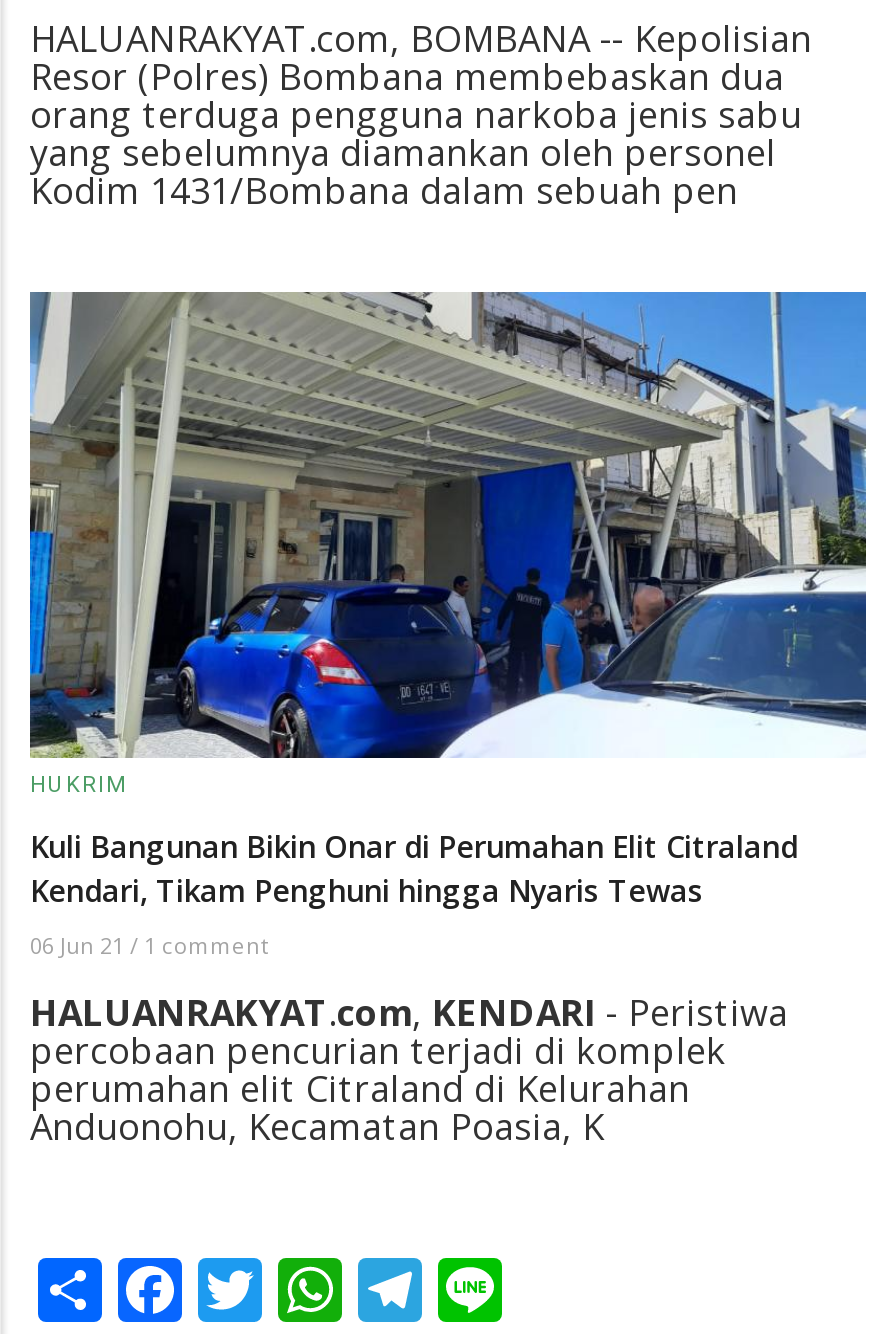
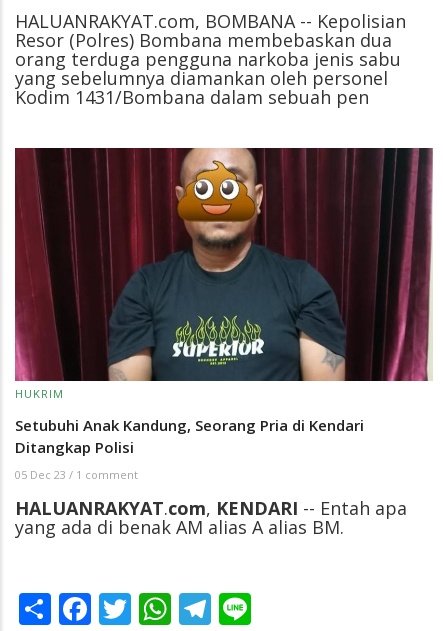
- [image]
- Kuli Bangunan Bikin Onar di Perumahan Elit Citraland
- Kendari, Tikam Penghuni hingga Nyaris Tewas
+ [image]
+ Setubuhi Anak Kandung, Seorang Pria di Kendari
+ Ditangkap Polisi

- 06 Jun 21 / 1 comment
+ 05 Dec 23 / 1 comment

- HALUANRAKYAT.com, KENDARI - Peristiwa
- percobaan pencurian terjadi di komplek
- perumahan elit Citraland di Kelurahan
- Anduonohu, Kecamatan Poasia, K
+ HALUANRAKYAT.com, KENDARI -- Entah apa
+ yang ada di benak AM alias A alias BM.
